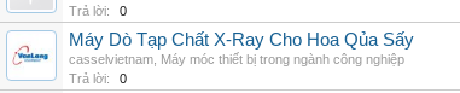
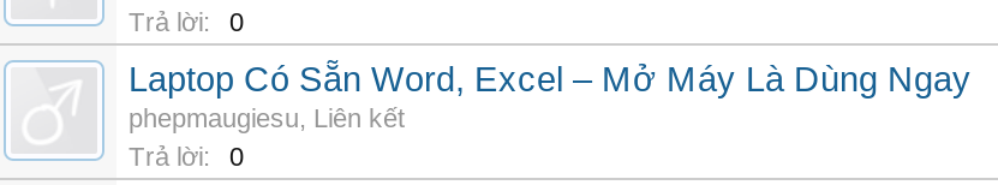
- [image]

- Máy Dò Tạp Chất X-Ray Cho Hoa Qủa Sấy
- casselvietnam, Máy móc thiết bị trong ngành công nghiệp
+ Laptop Có Sẵn Word, Excel – Mở Máy Là Dùng Ngay
+ phepmaugiesu, Liên kết
